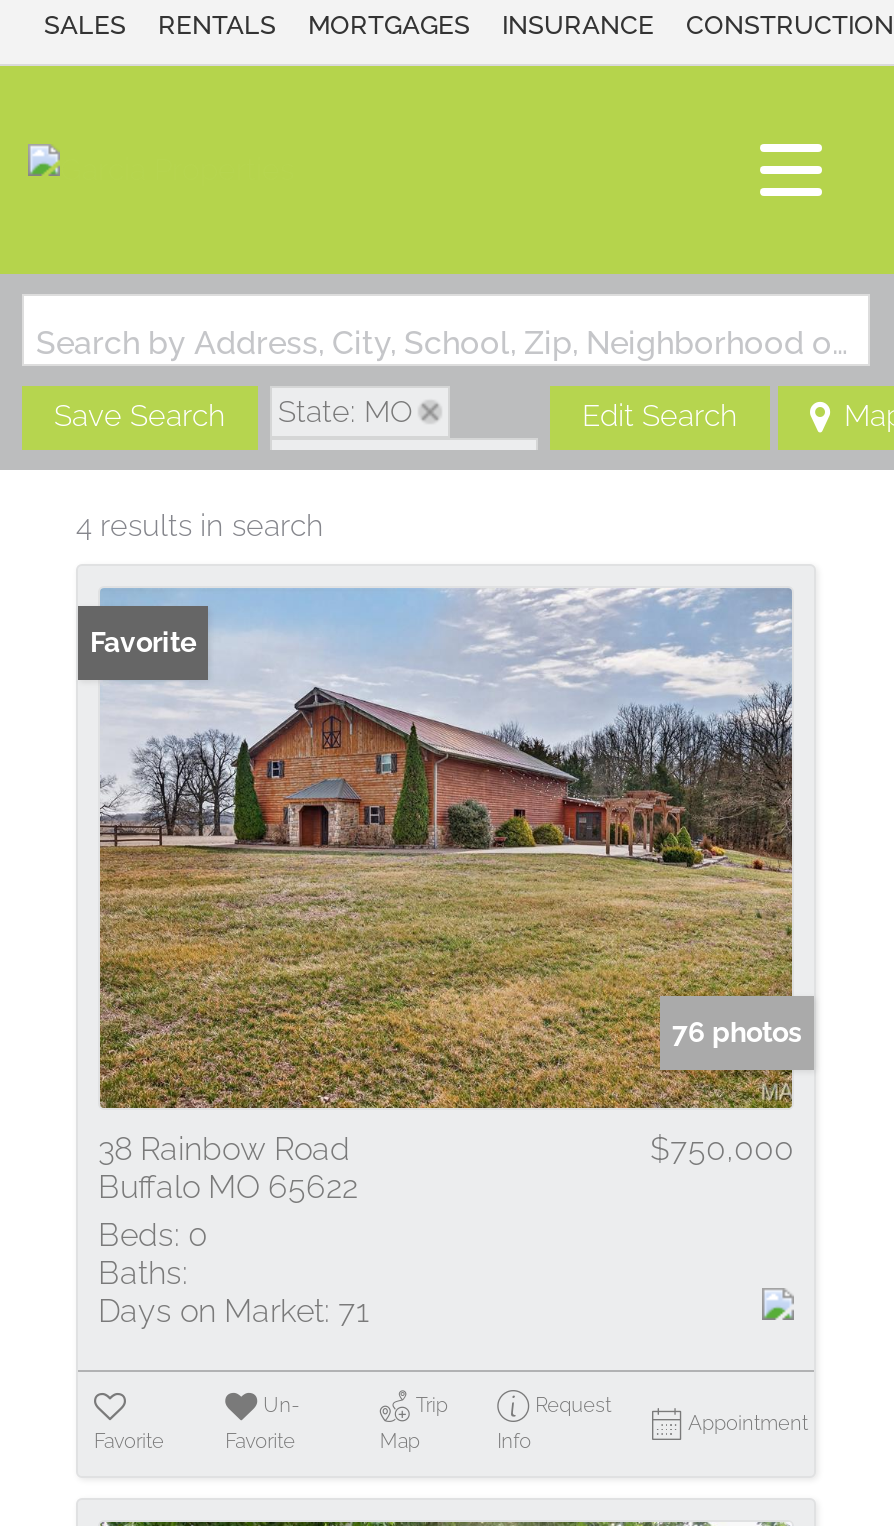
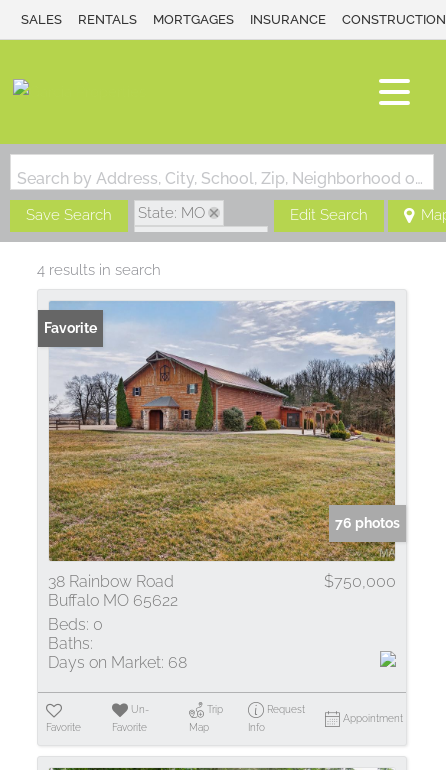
- Days on Market: 71
+ Days on Market: 68
